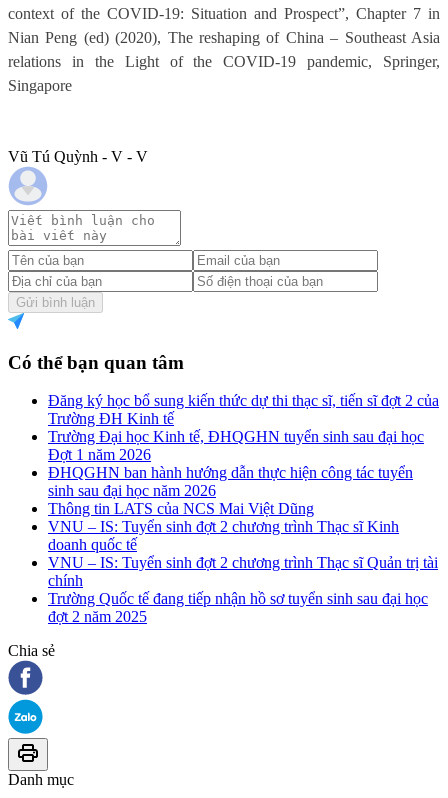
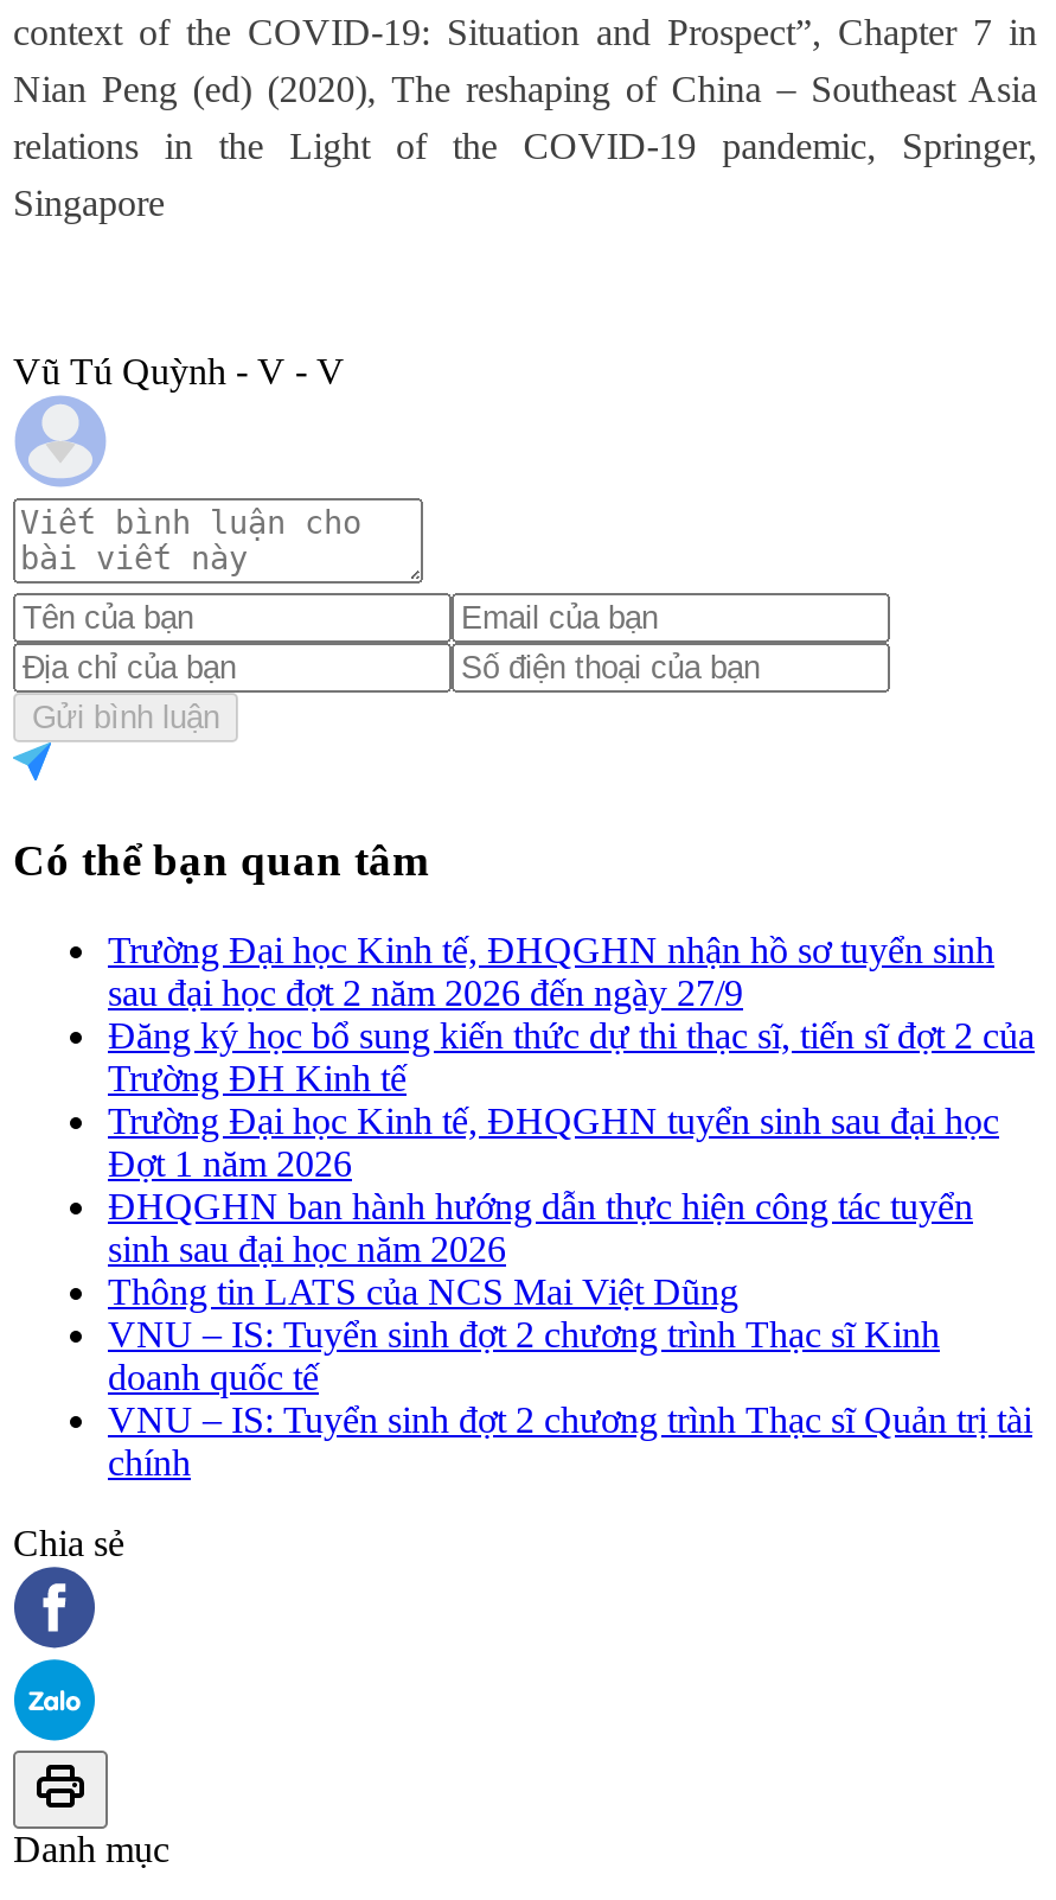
+ Trường Đại học Kinh tế, ĐHQGHN nhận hồ sơ tuyển sinh
+ sau đại học đợt 2 năm 2026 đến ngày 27/9

moved down: Đăng ký học bổ sung kiến thức dự thi thạc sĩ, tiến sĩ đợt 2 của | Trường ĐH Kinh tế | Trường Đại học Kinh tế, ĐHQGHN tuyển sinh sau đại học | ... | VNU – IS: Tuyển sinh đợt 2 chương trình Thạc sĩ Quản trị tài | chính

- Trường Quốc tế đang tiếp nhận hồ sơ tuyển sinh sau đại học
- đợt 2 năm 2025
